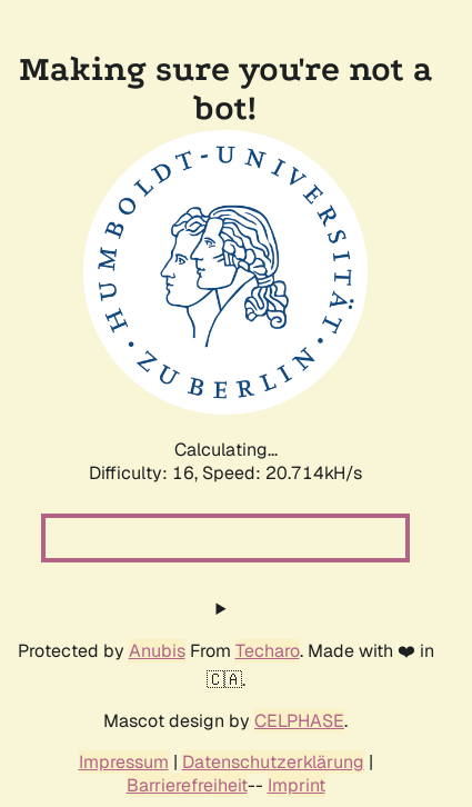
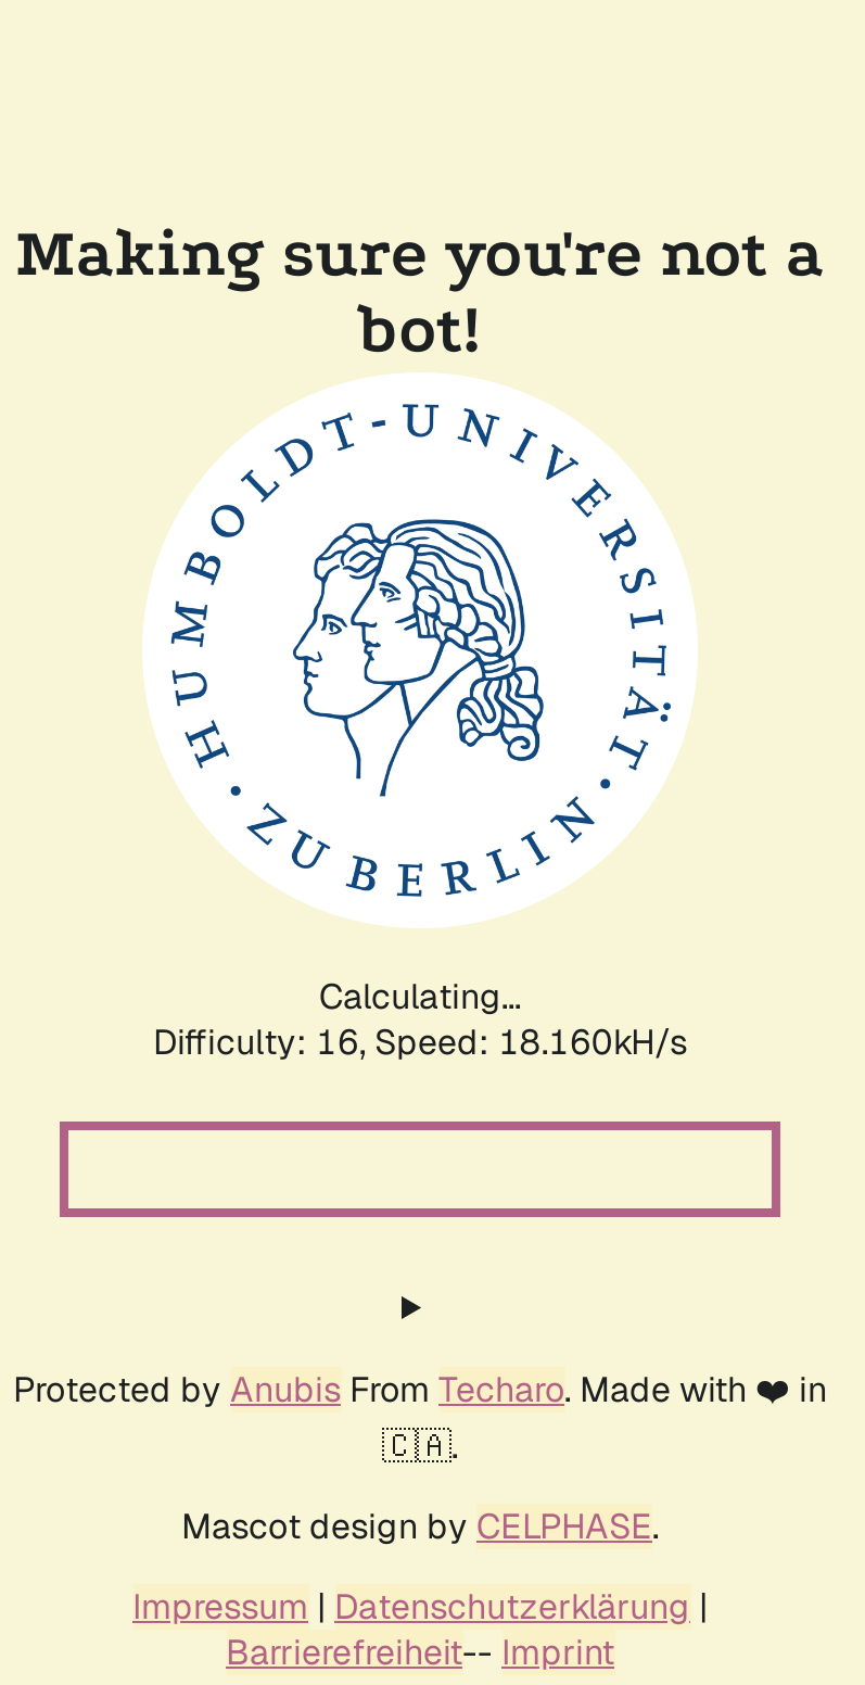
- Difficulty: 16, Speed: 20.714kH/s
+ Difficulty: 16, Speed: 18.160kH/s
